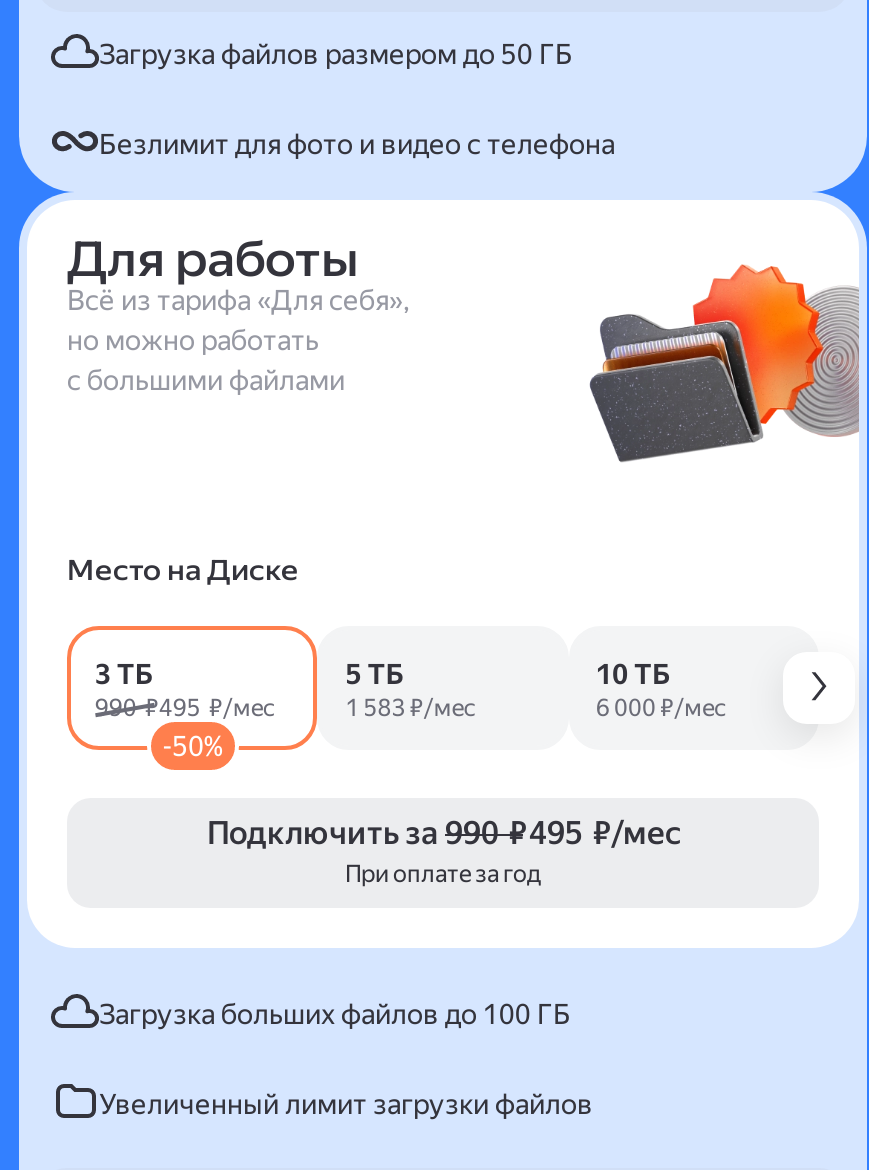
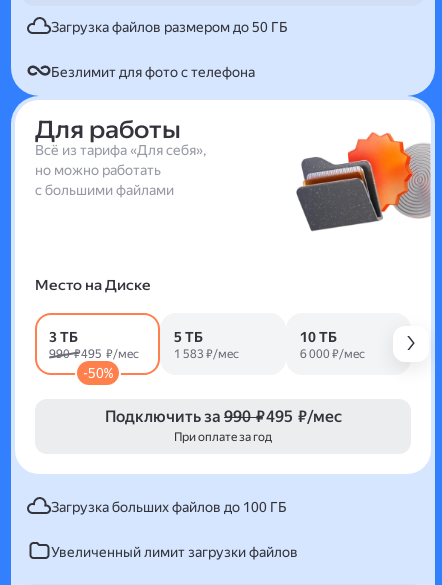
- Безлимит для фото и видео с телефона
+ Безлимит для фото с телефона
